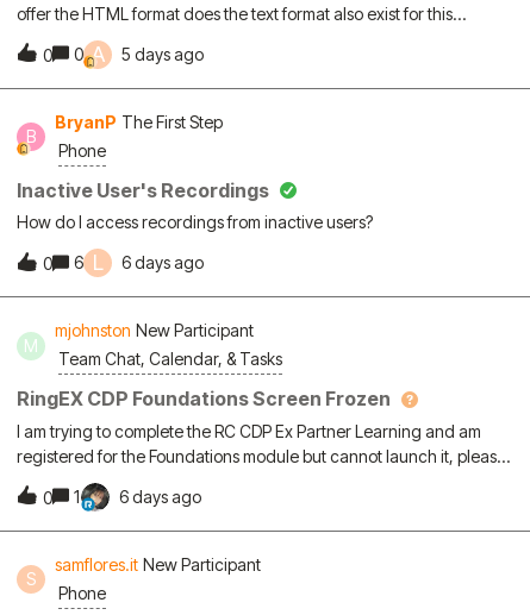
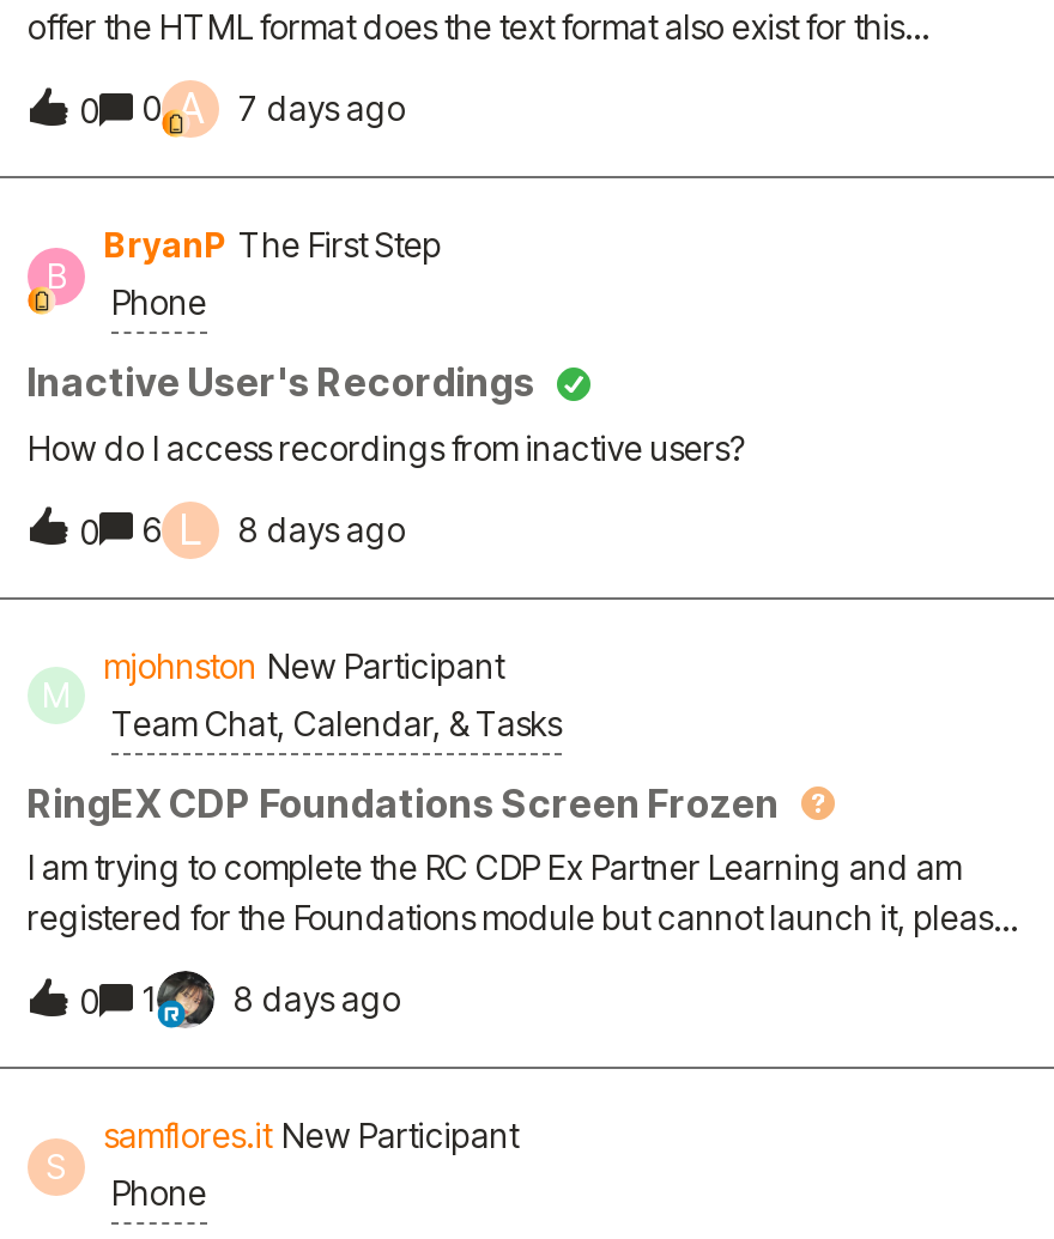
- 5 days ago
+ 7 days ago

- 6 days ago
+ 8 days ago

- 6 days ago
+ 8 days ago
